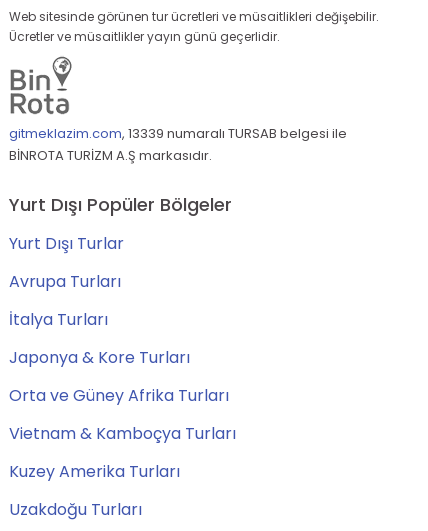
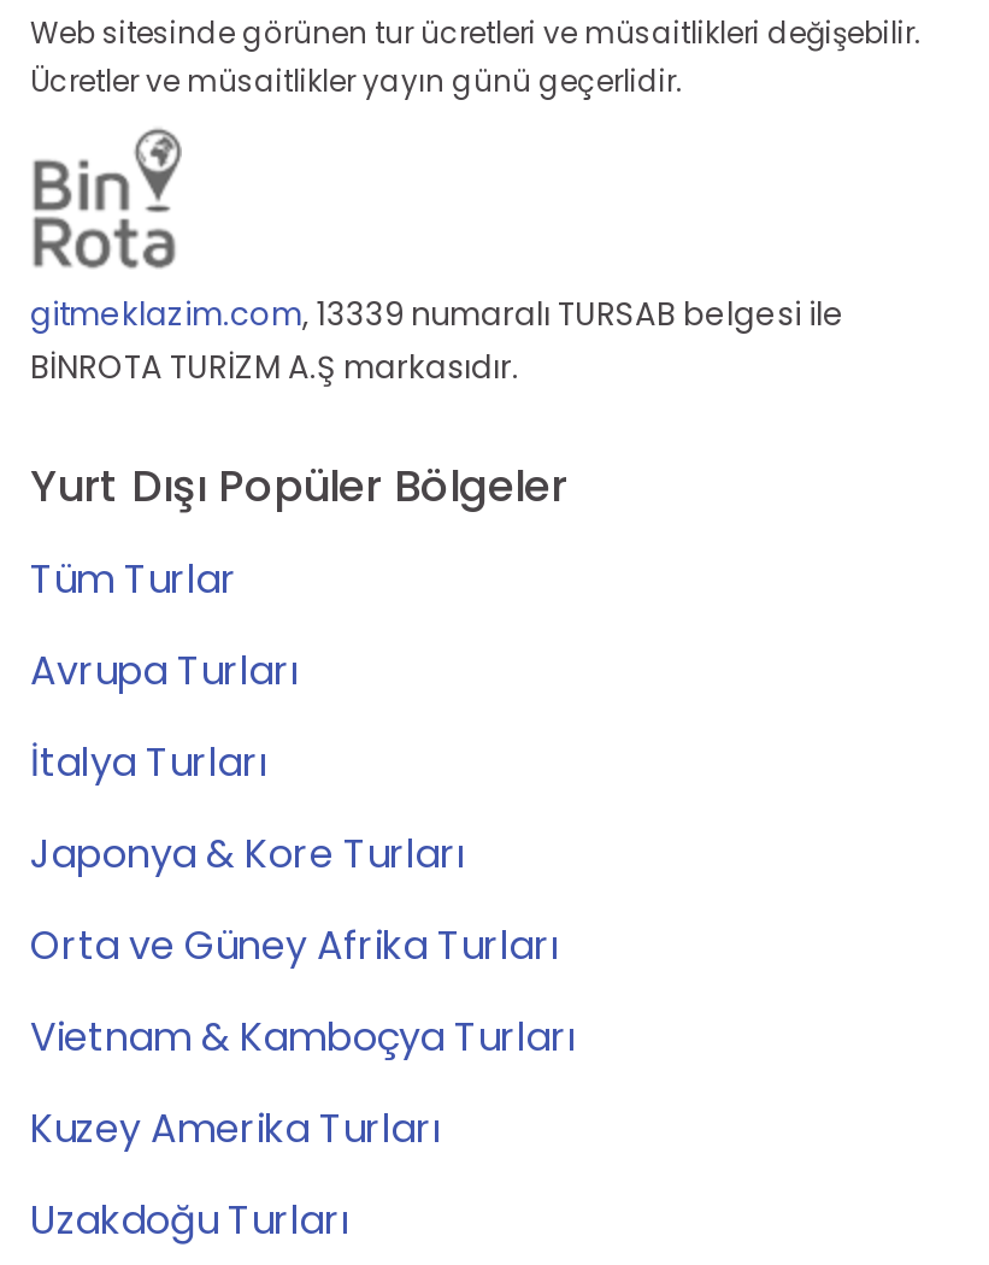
- Yurt Dışı Turlar
+ Tüm Turlar
